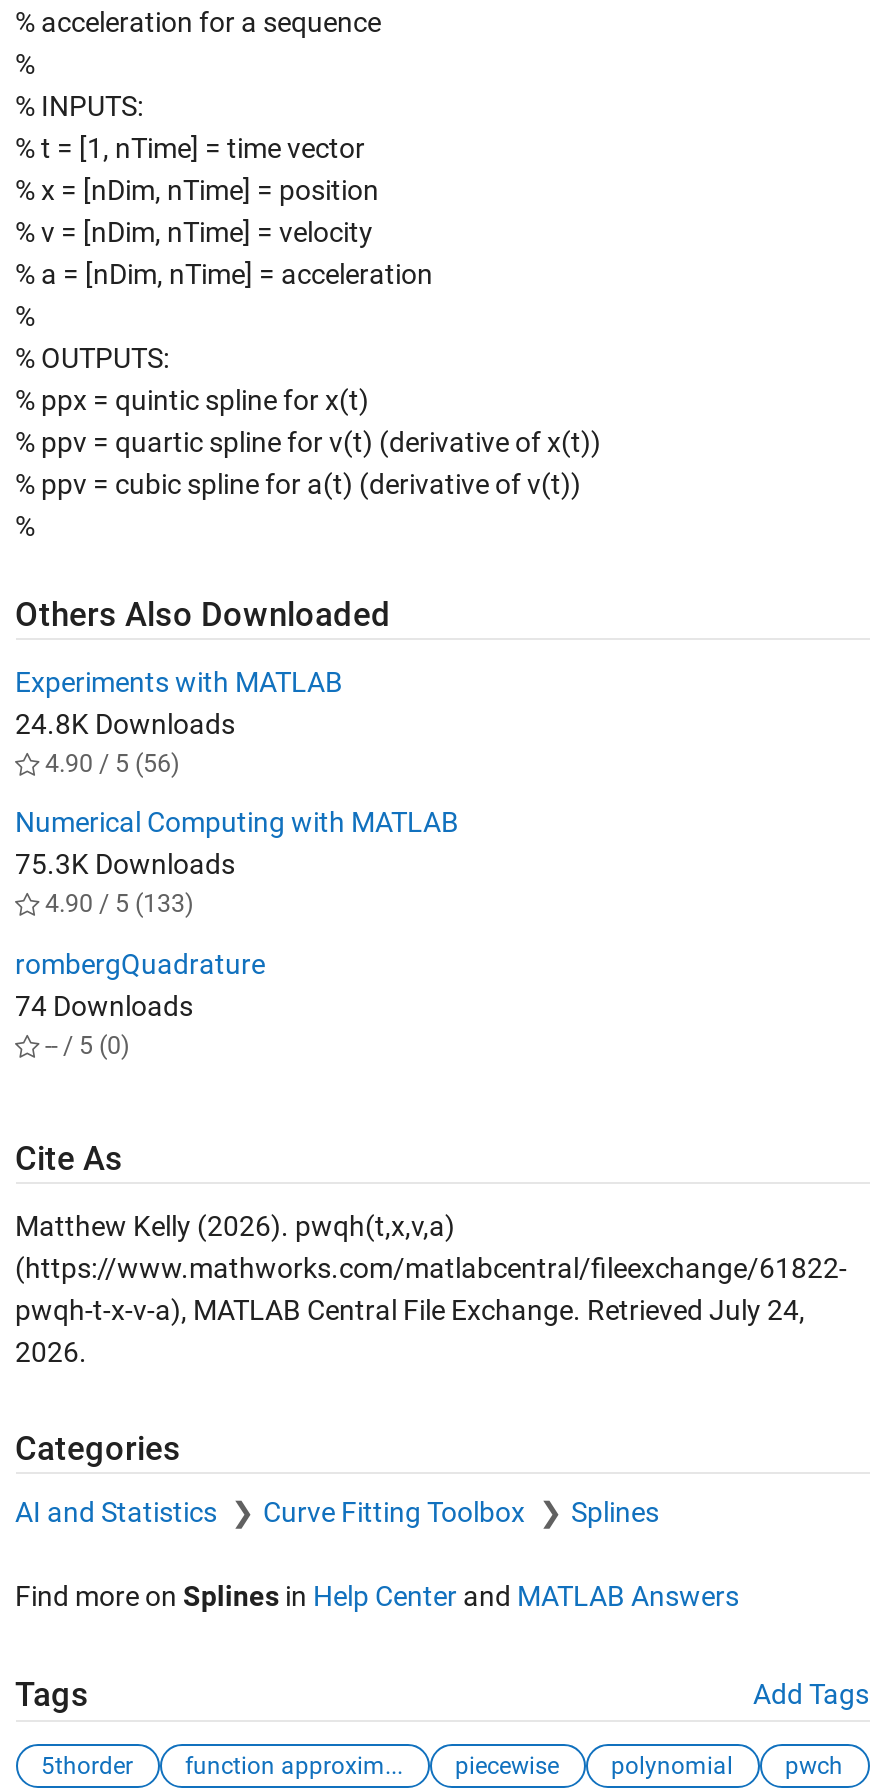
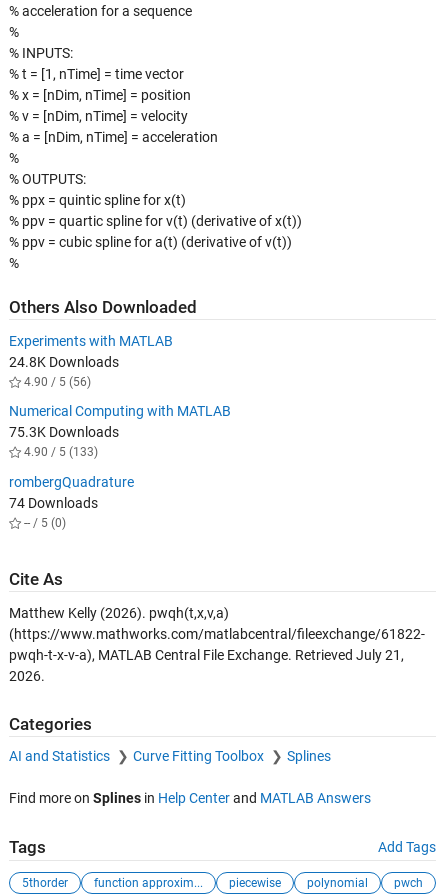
- pwqh-t-x-v-a), MATLAB Central File Exchange. Retrieved July 24,
+ pwqh-t-x-v-a), MATLAB Central File Exchange. Retrieved July 21,
